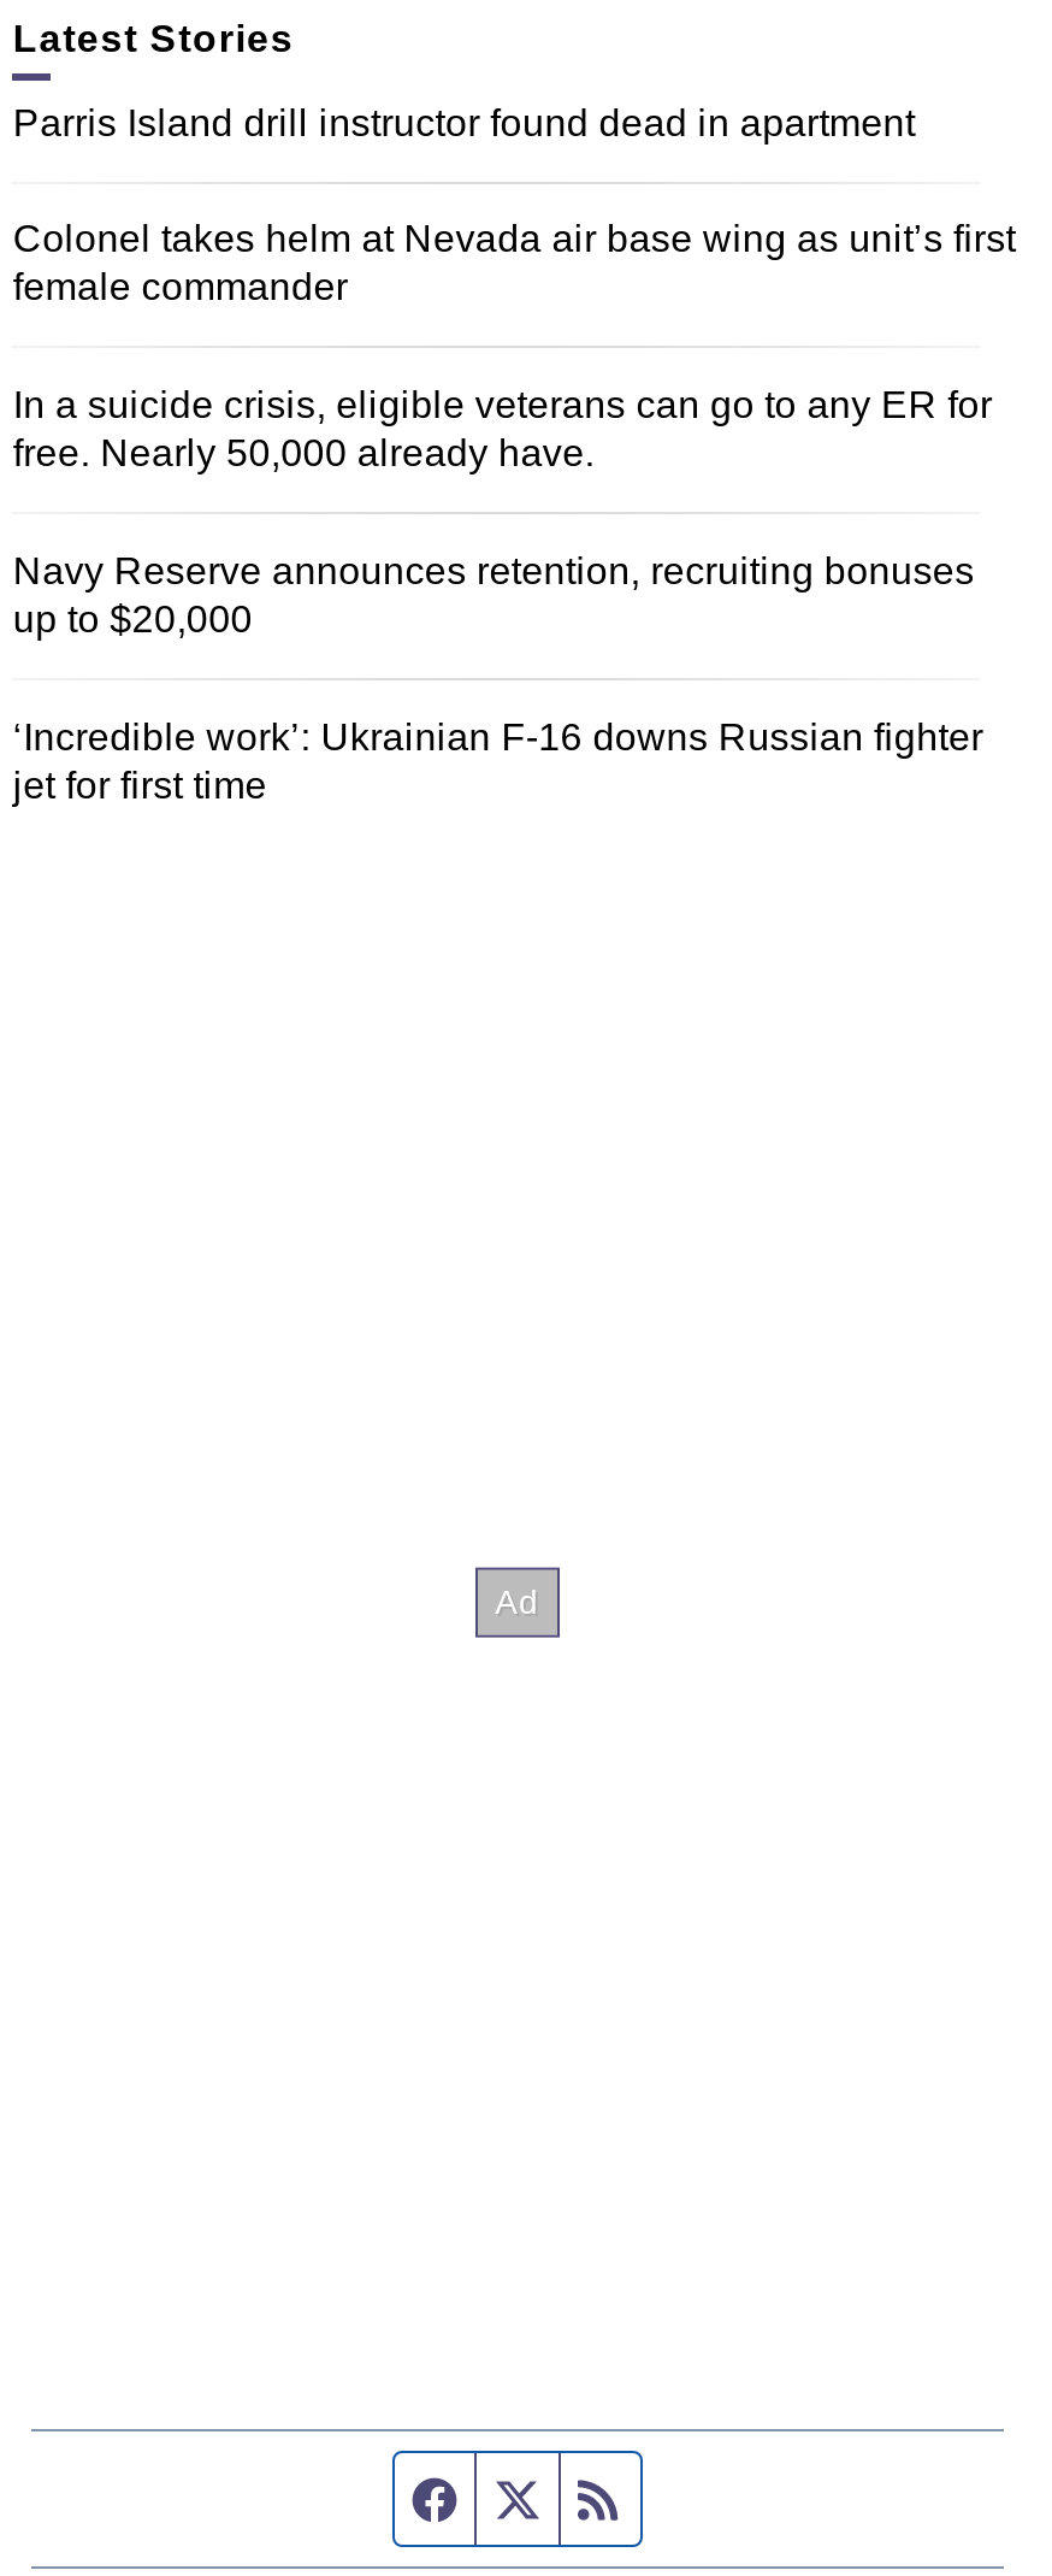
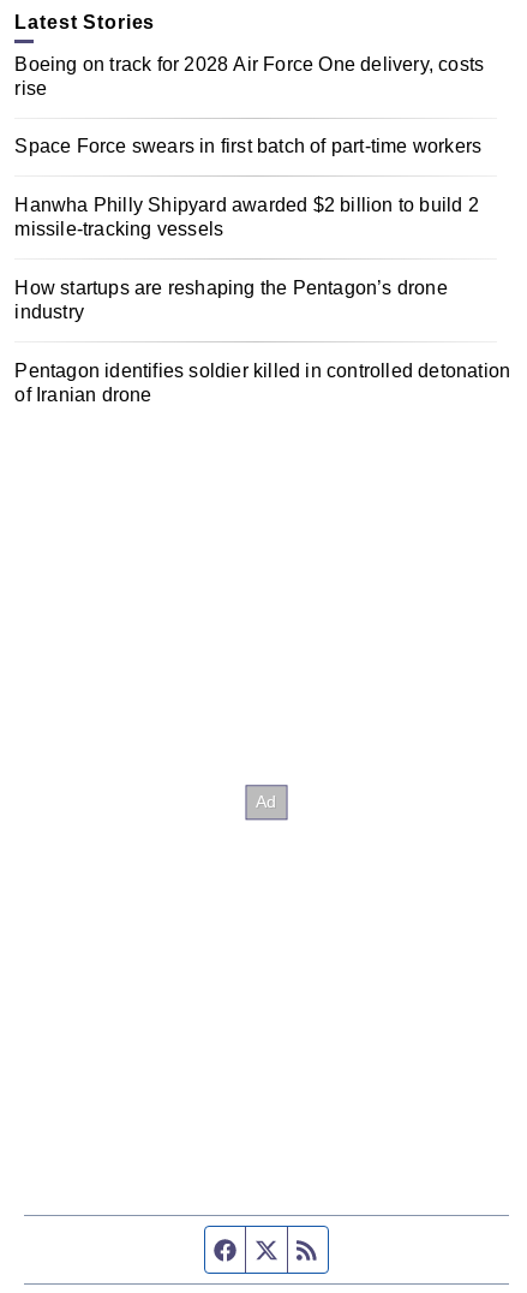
- Parris Island drill instructor found dead in apartment
+ Boeing on track for 2028 Air Force One delivery, costs
+ rise

- Colonel takes helm at Nevada air base wing as unit’s first
- female commander
+ Space Force swears in first batch of part-time workers

- In a suicide crisis, eligible veterans can go to any ER for
- free. Nearly 50,000 already have.
+ Hanwha Philly Shipyard awarded $2 billion to build 2
+ missile-tracking vessels

- Navy Reserve announces retention, recruiting bonuses
- up to $20,000
+ How startups are reshaping the Pentagon’s drone
+ industry

- ‘Incredible work’: Ukrainian F-16 downs Russian fighter
- jet for first time
+ Pentagon identifies soldier killed in controlled detonation
+ of Iranian drone
